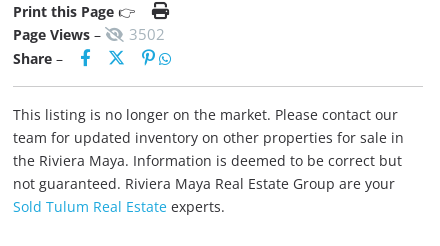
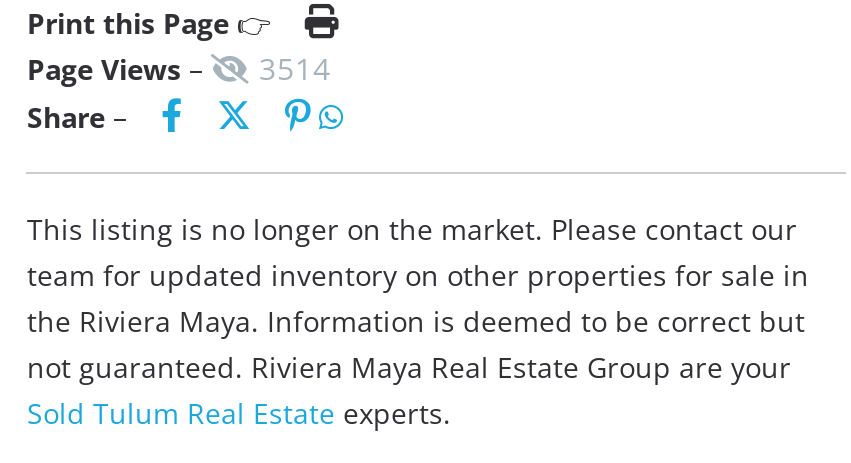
- Page Views – 3502
+ Page Views – 3514
